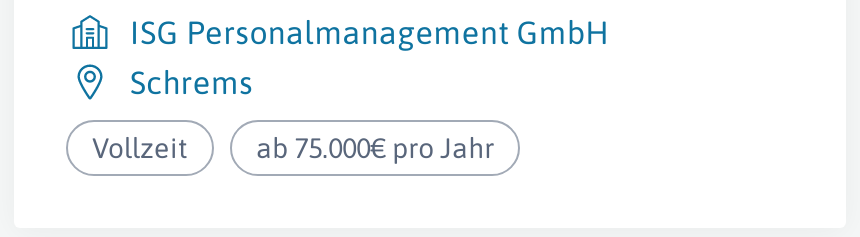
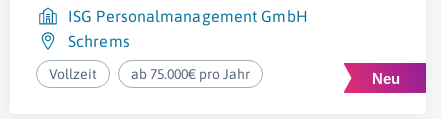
+ [image]
